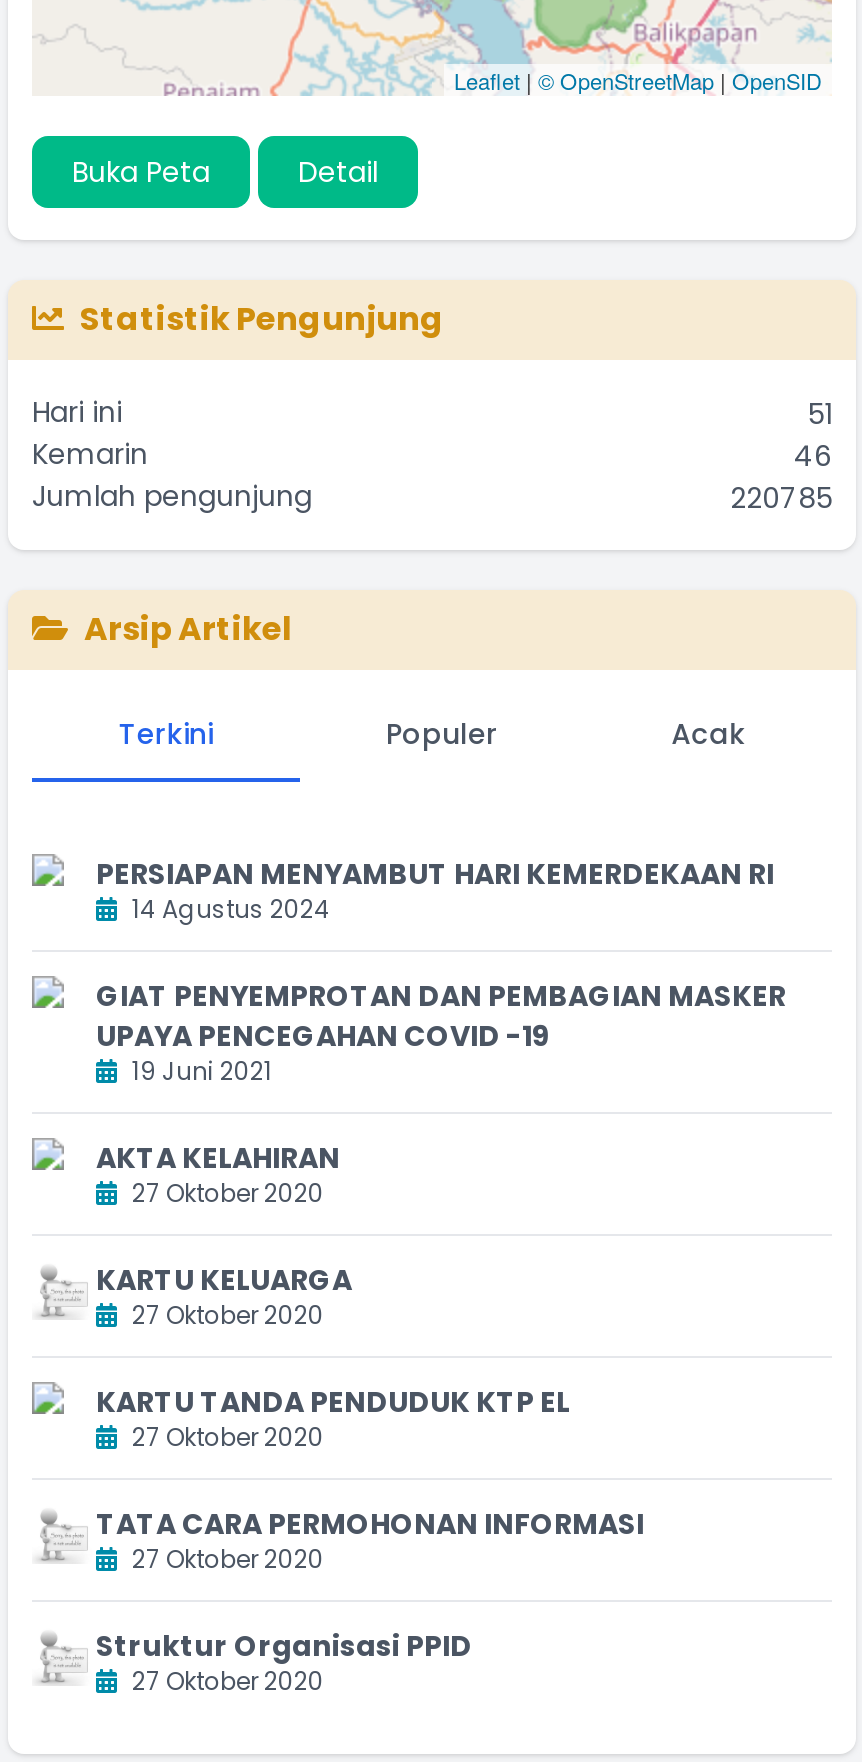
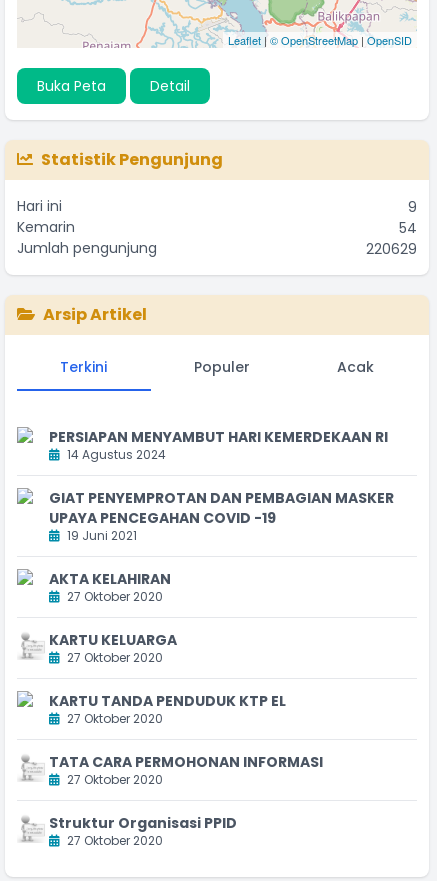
- 51
+ 9

- 46
+ 54

- 220785
+ 220629
